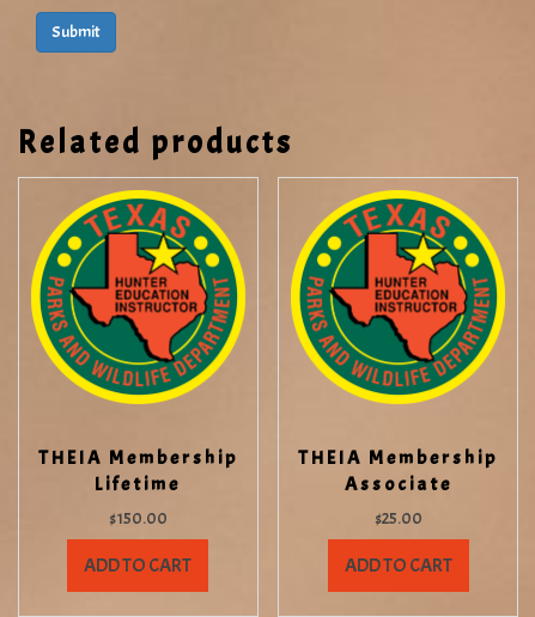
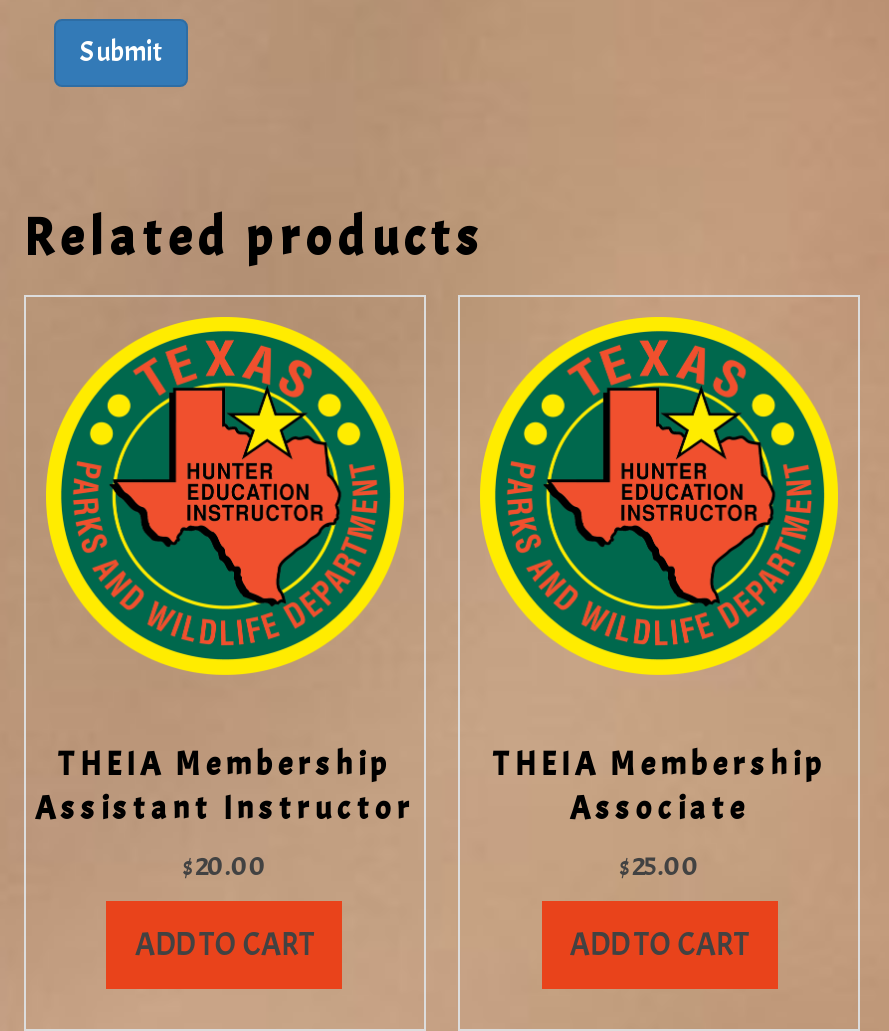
- Lifetime
+ Assistant Instructor

- $150.00
+ $20.00
